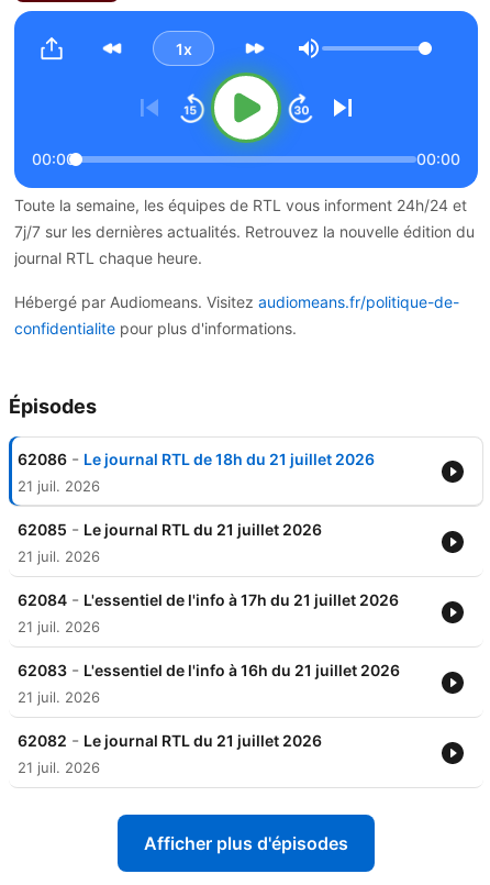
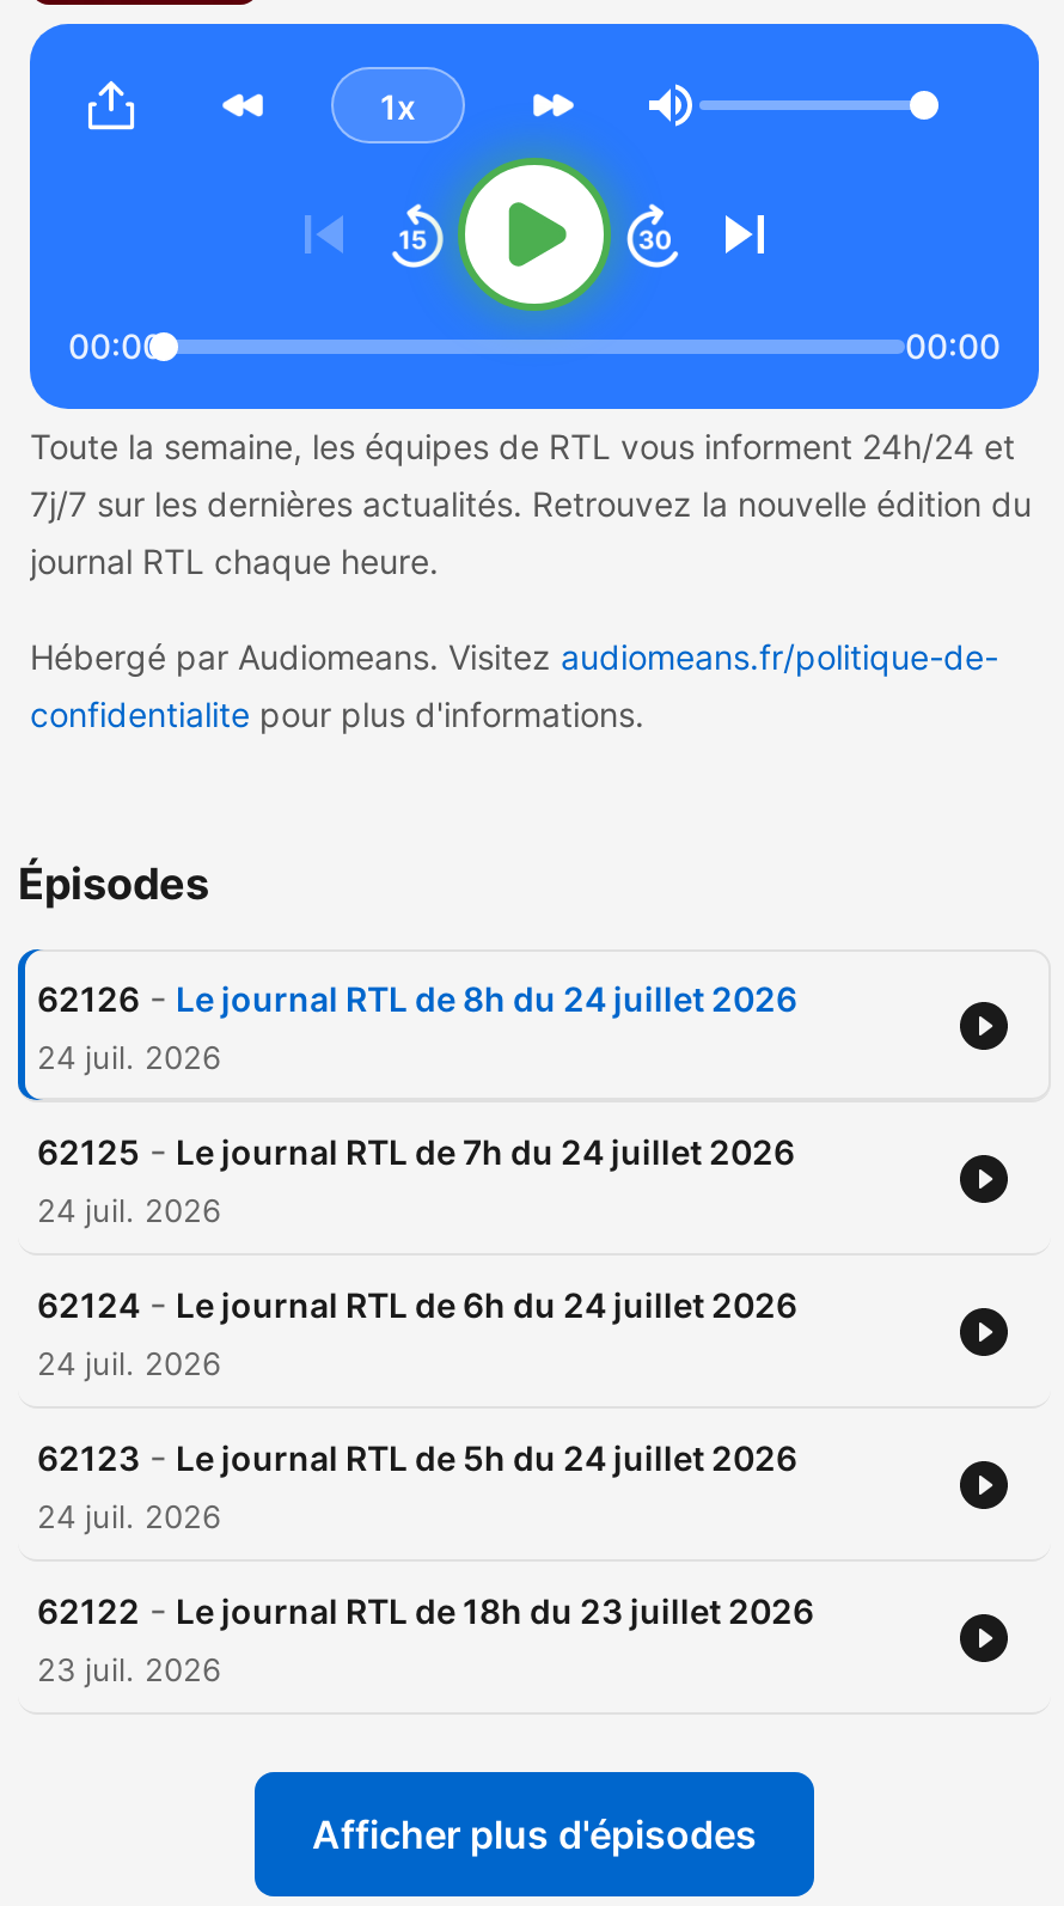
- 62086 - Le journal RTL de 18h du 21 juillet 2026
- 21 juil. 2026
+ 62126 - Le journal RTL de 8h du 24 juillet 2026
+ 24 juil. 2026

- 62085 - Le journal RTL du 21 juillet 2026
- 21 juil. 2026
+ 62125 - Le journal RTL de 7h du 24 juillet 2026
+ 24 juil. 2026

- 62084 - L'essentiel de l'info à 17h du 21 juillet 2026
- 21 juil. 2026
+ 62124 - Le journal RTL de 6h du 24 juillet 2026
+ 24 juil. 2026

- 62083 - L'essentiel de l'info à 16h du 21 juillet 2026
- 21 juil. 2026
+ 62123 - Le journal RTL de 5h du 24 juillet 2026
+ 24 juil. 2026

- 62082 - Le journal RTL du 21 juillet 2026
- 21 juil. 2026
+ 62122 - Le journal RTL de 18h du 23 juillet 2026
+ 23 juil. 2026
